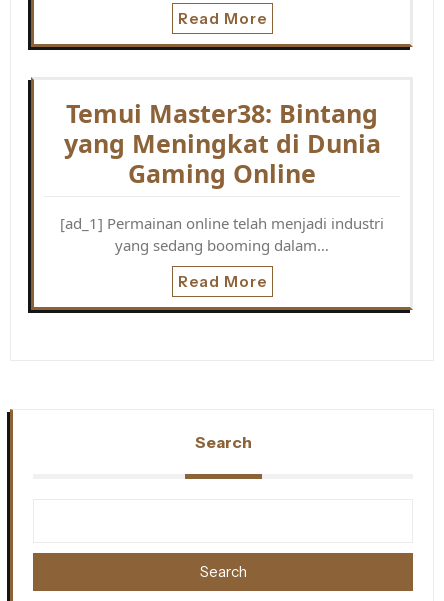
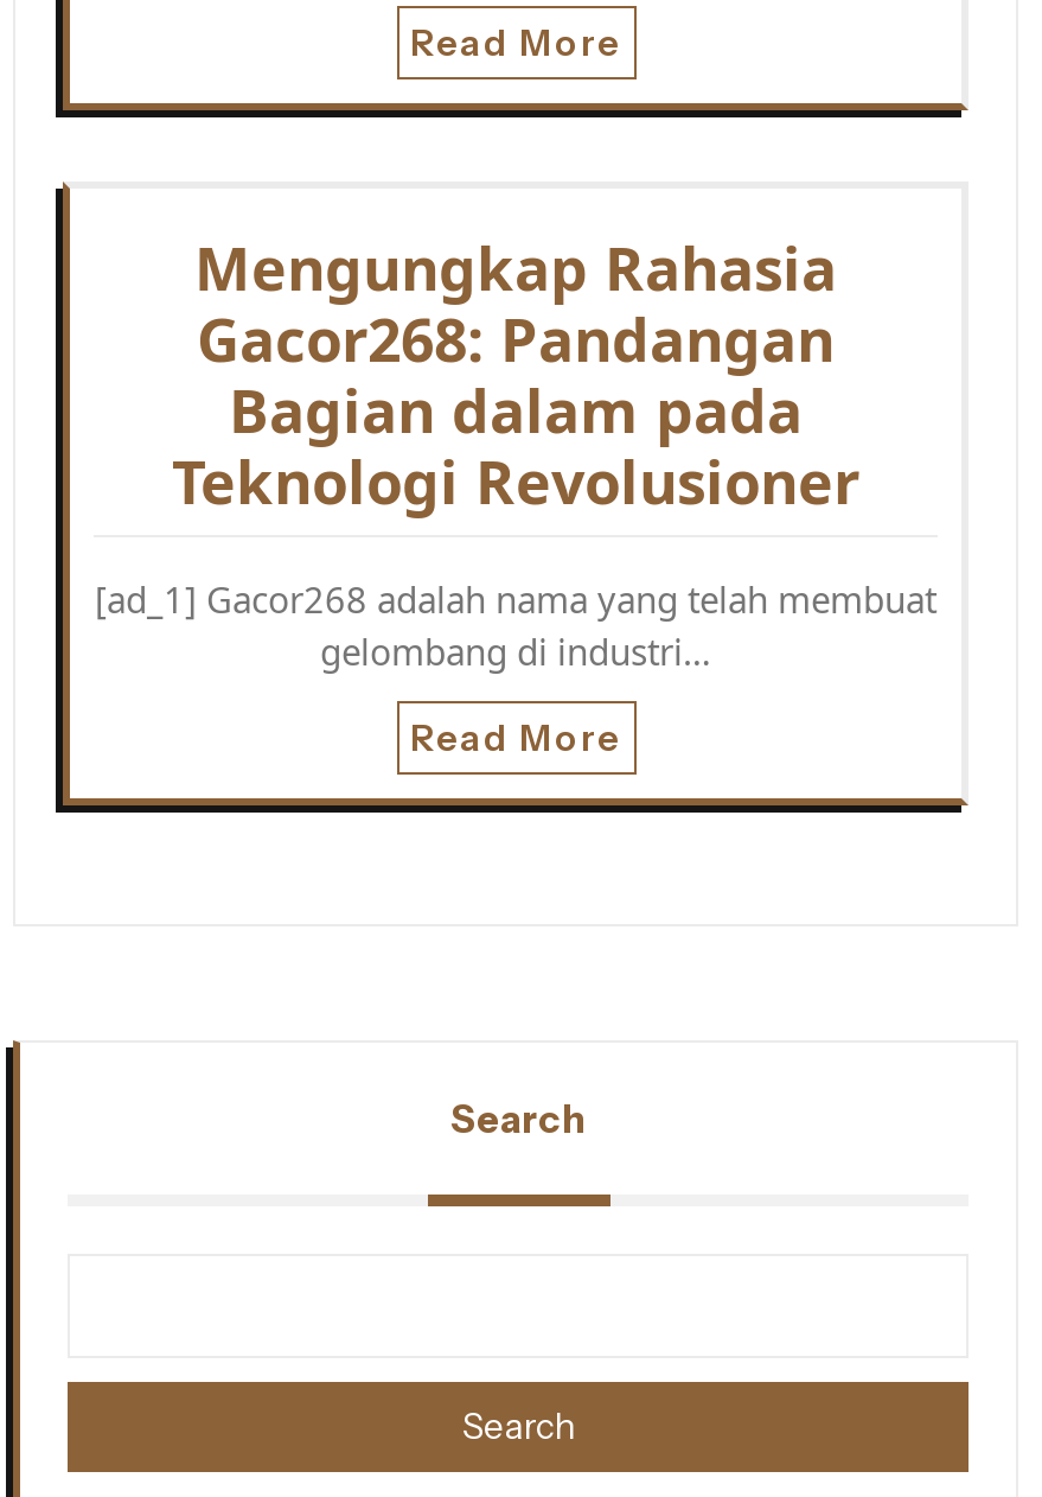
- Temui Master38: Bintang
- yang Meningkat di Dunia
- Gaming Online
+ Mengungkap Rahasia
+ Gacor268: Pandangan
+ Bagian dalam pada
+ Teknologi Revolusioner

- [ad_1] Permainan online telah menjadi industri
- yang sedang booming dalam…
+ [ad_1] Gacor268 adalah nama yang telah membuat
+ gelombang di industri…
